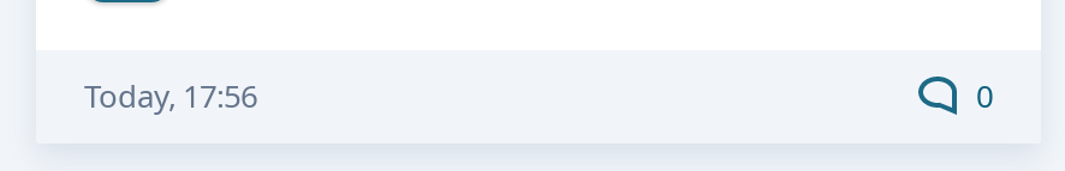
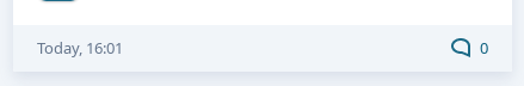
- Today, 17:56
+ Today, 16:01
